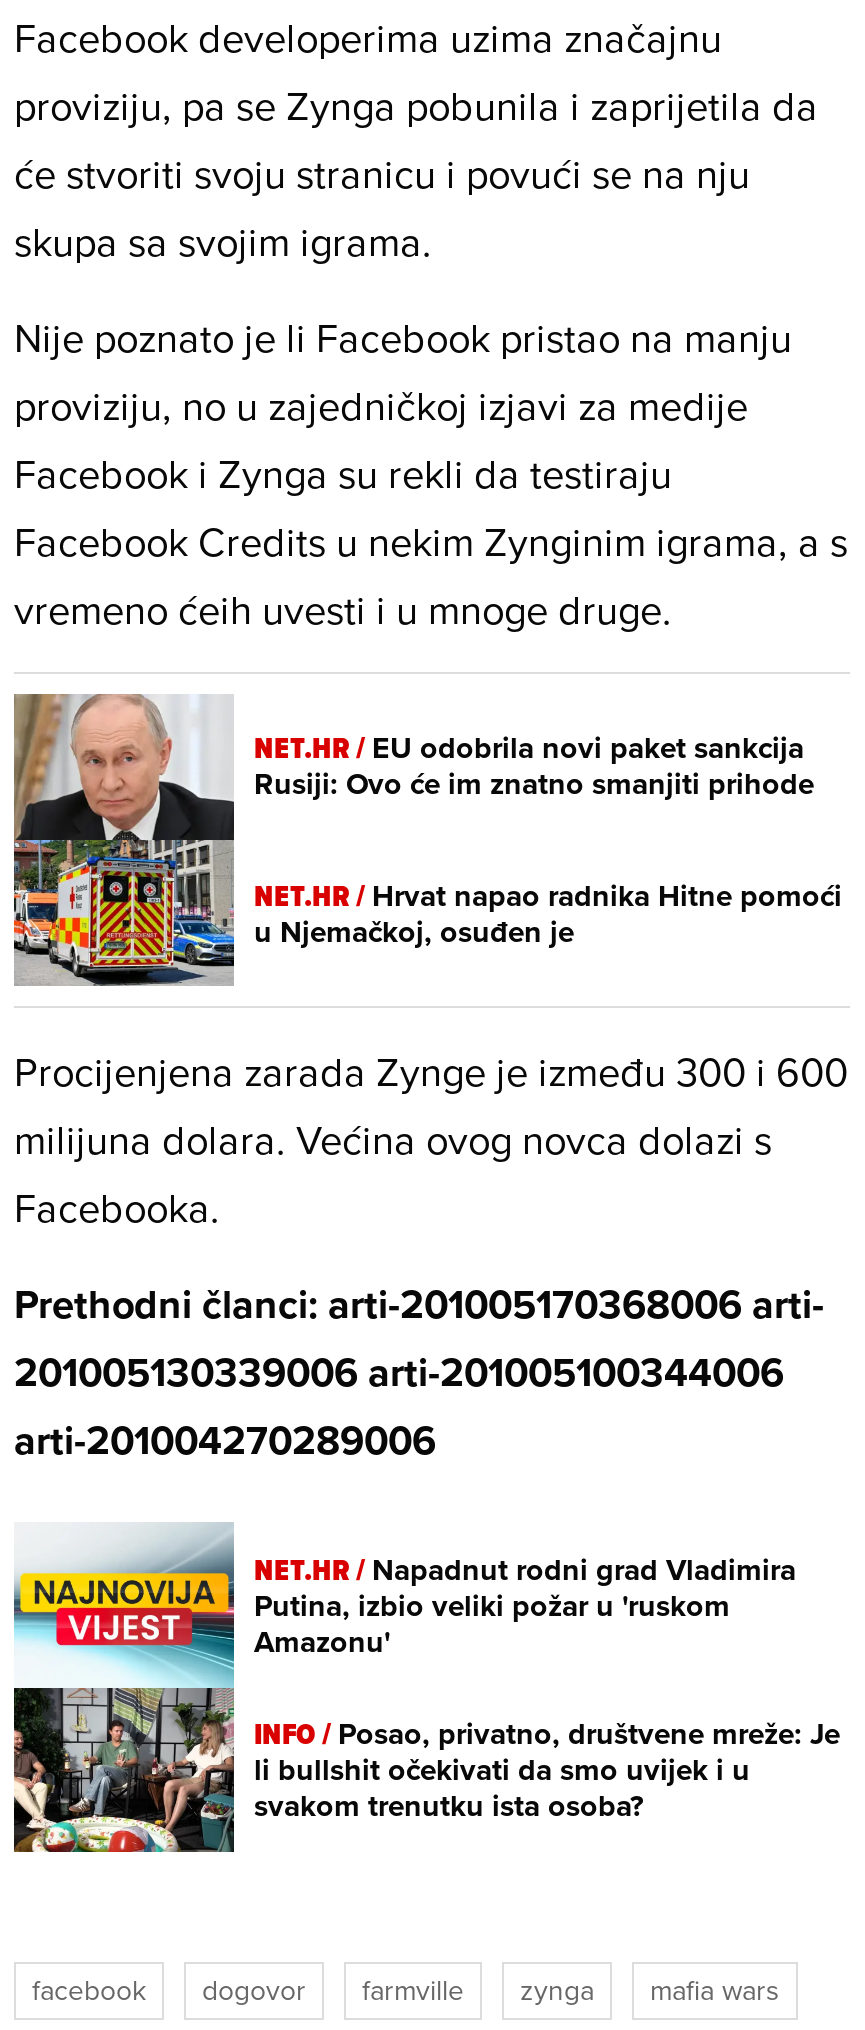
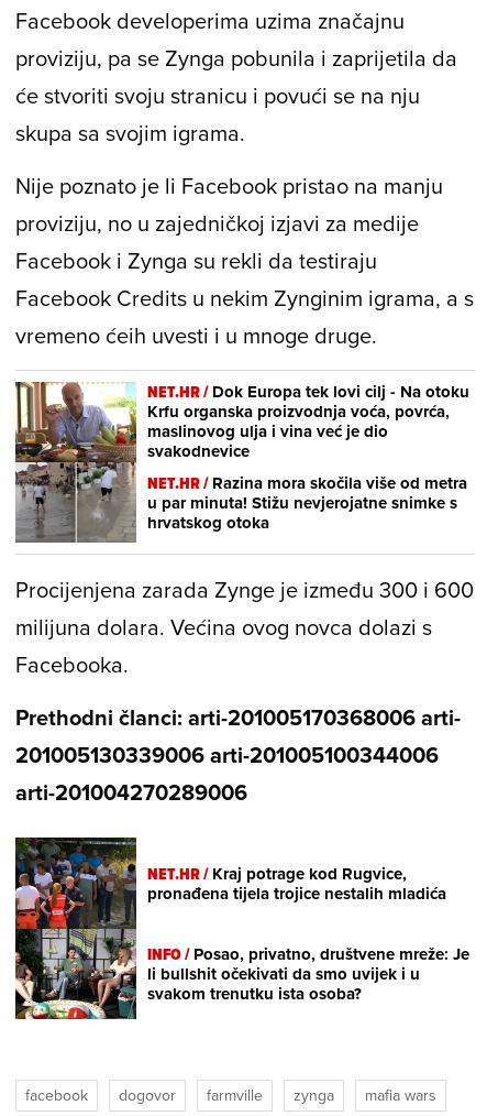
- [image]
- NET.HR / EU odobrila novi paket sankcija
- Rusiji: Ovo će im znatno smanjiti prihode
- NET.HR / Hrvat napao radnika Hitne pomoći
- u Njemačkoj, osuđen je
+ [image]
+ NET.HR / Dok Europa tek lovi cilj - Na otoku
+ Krfu organska proizvodnja voća, povrća,
+ maslinovog ulja i vina već je dio
+ svakodnevice
+ NET.HR / Razina mora skočila više od metra
+ u par minuta! Stižu nevjerojatne snimke s
+ hrvatskog otoka

- [image]
- NET.HR / Napadnut rodni grad Vladimira
- Putina, izbio veliki požar u 'ruskom
- Amazonu'
+ [image]
+ NET.HR / Kraj potrage kod Rugvice,
+ pronađena tijela trojice nestalih mladića
